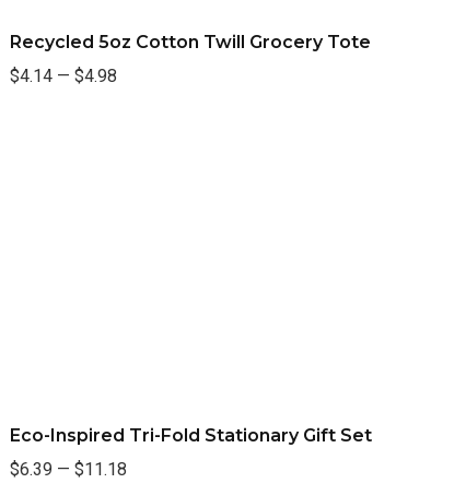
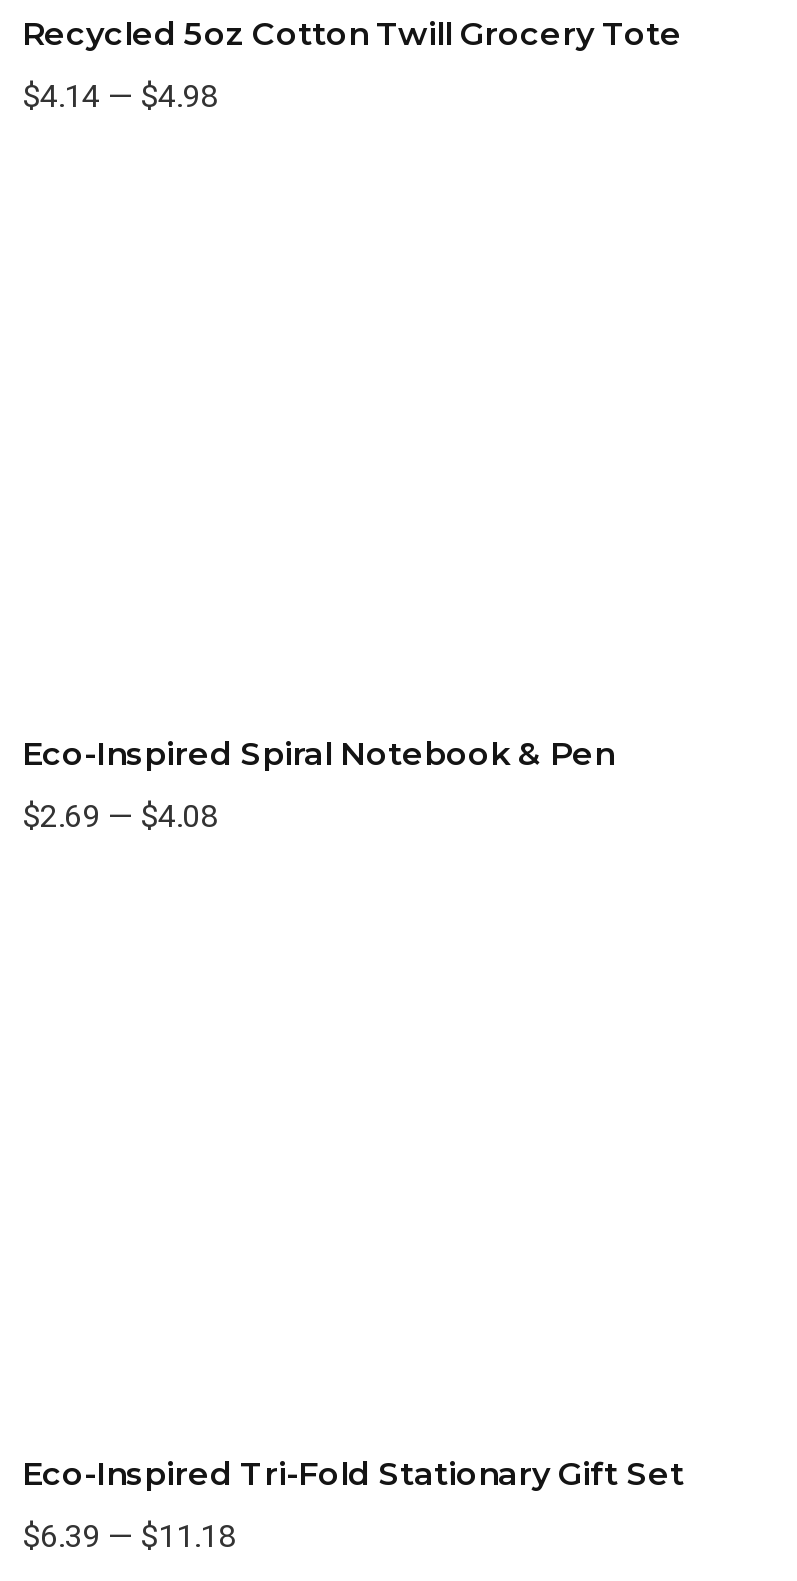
+ Eco-Inspired Spiral Notebook & Pen
+ $2.69 — $4.08
